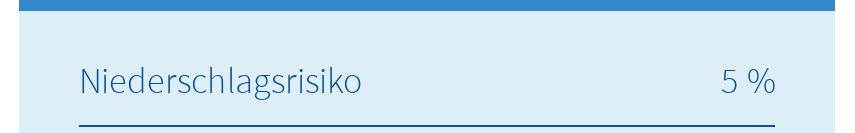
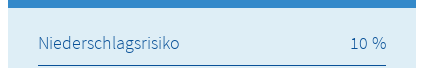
- 5 %
+ 10 %
